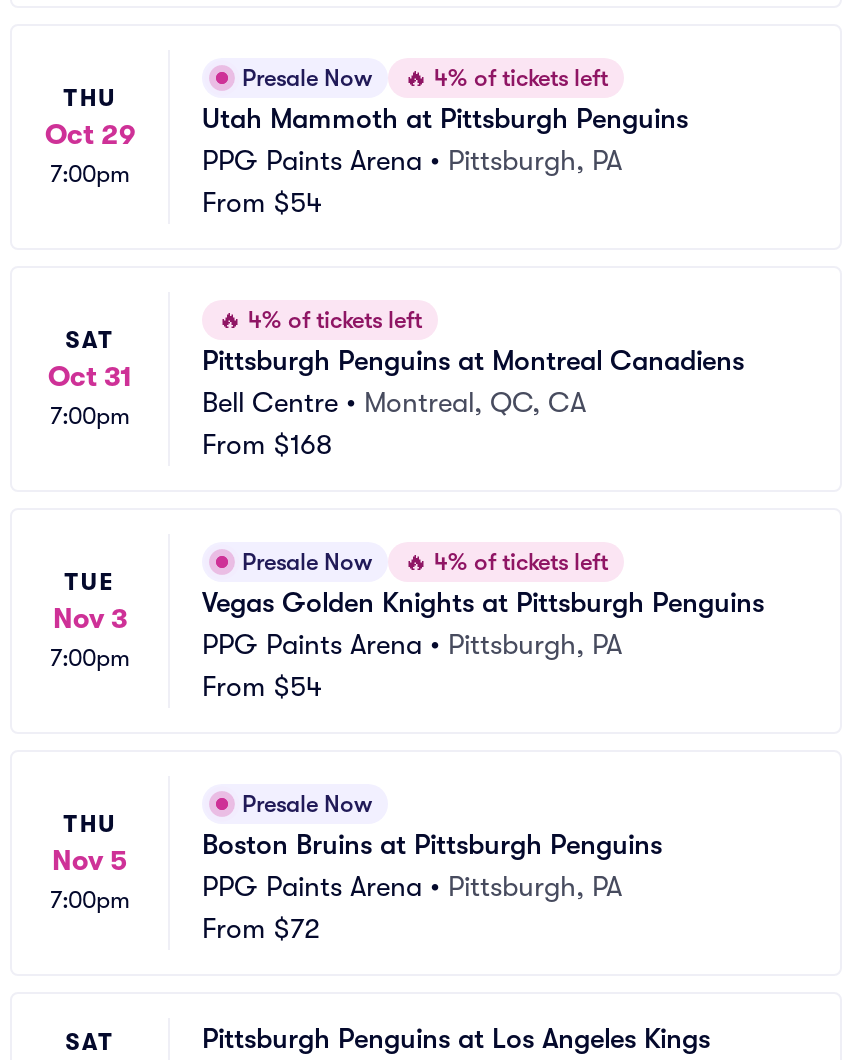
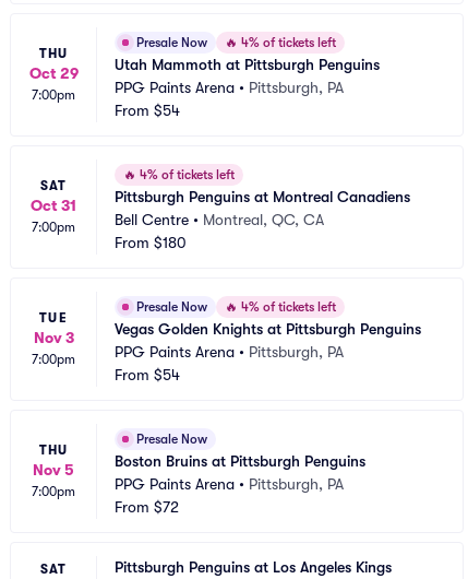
- From $168
+ From $180
